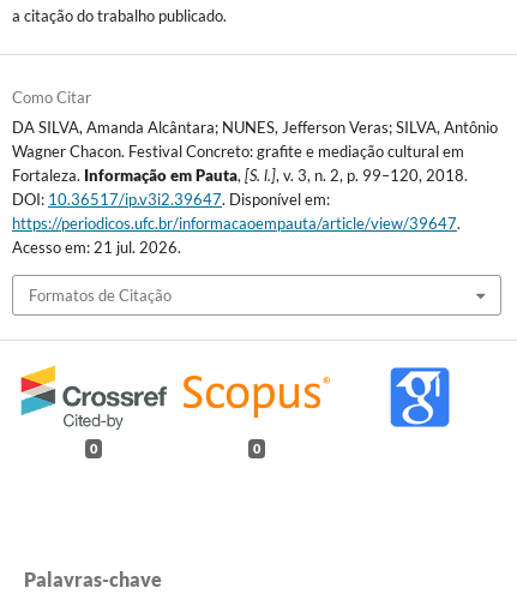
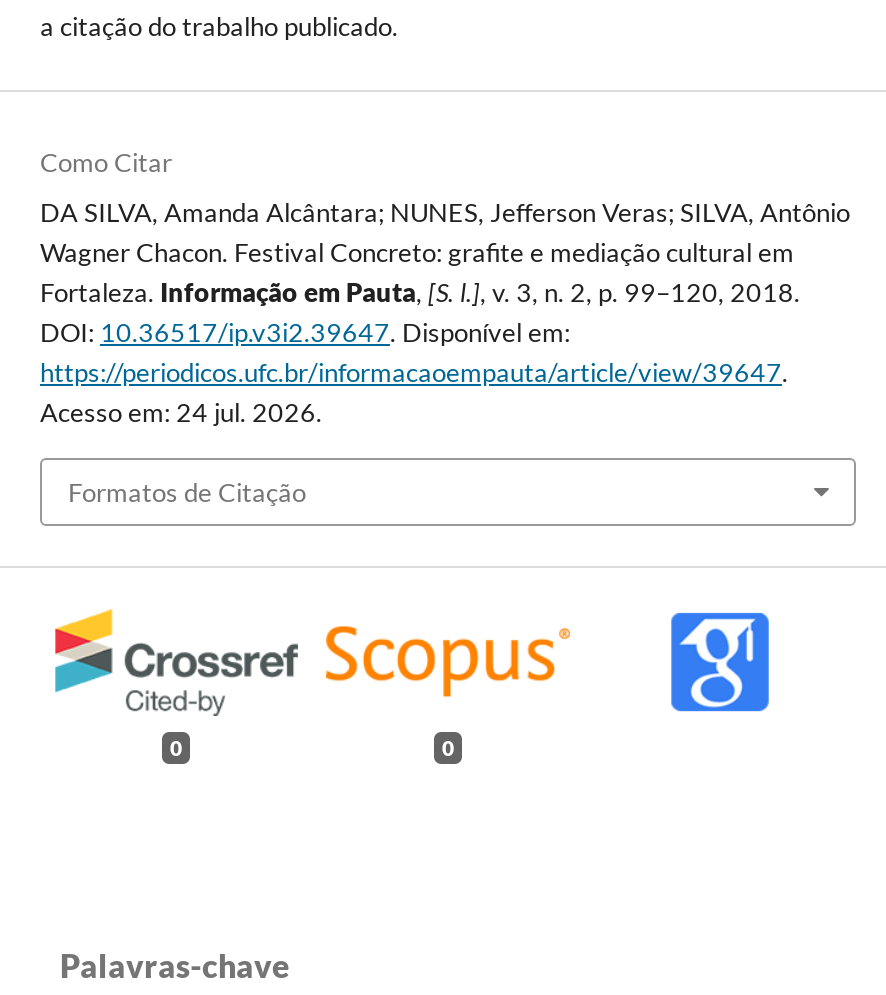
- Acesso em: 21 jul. 2026.
+ Acesso em: 24 jul. 2026.
